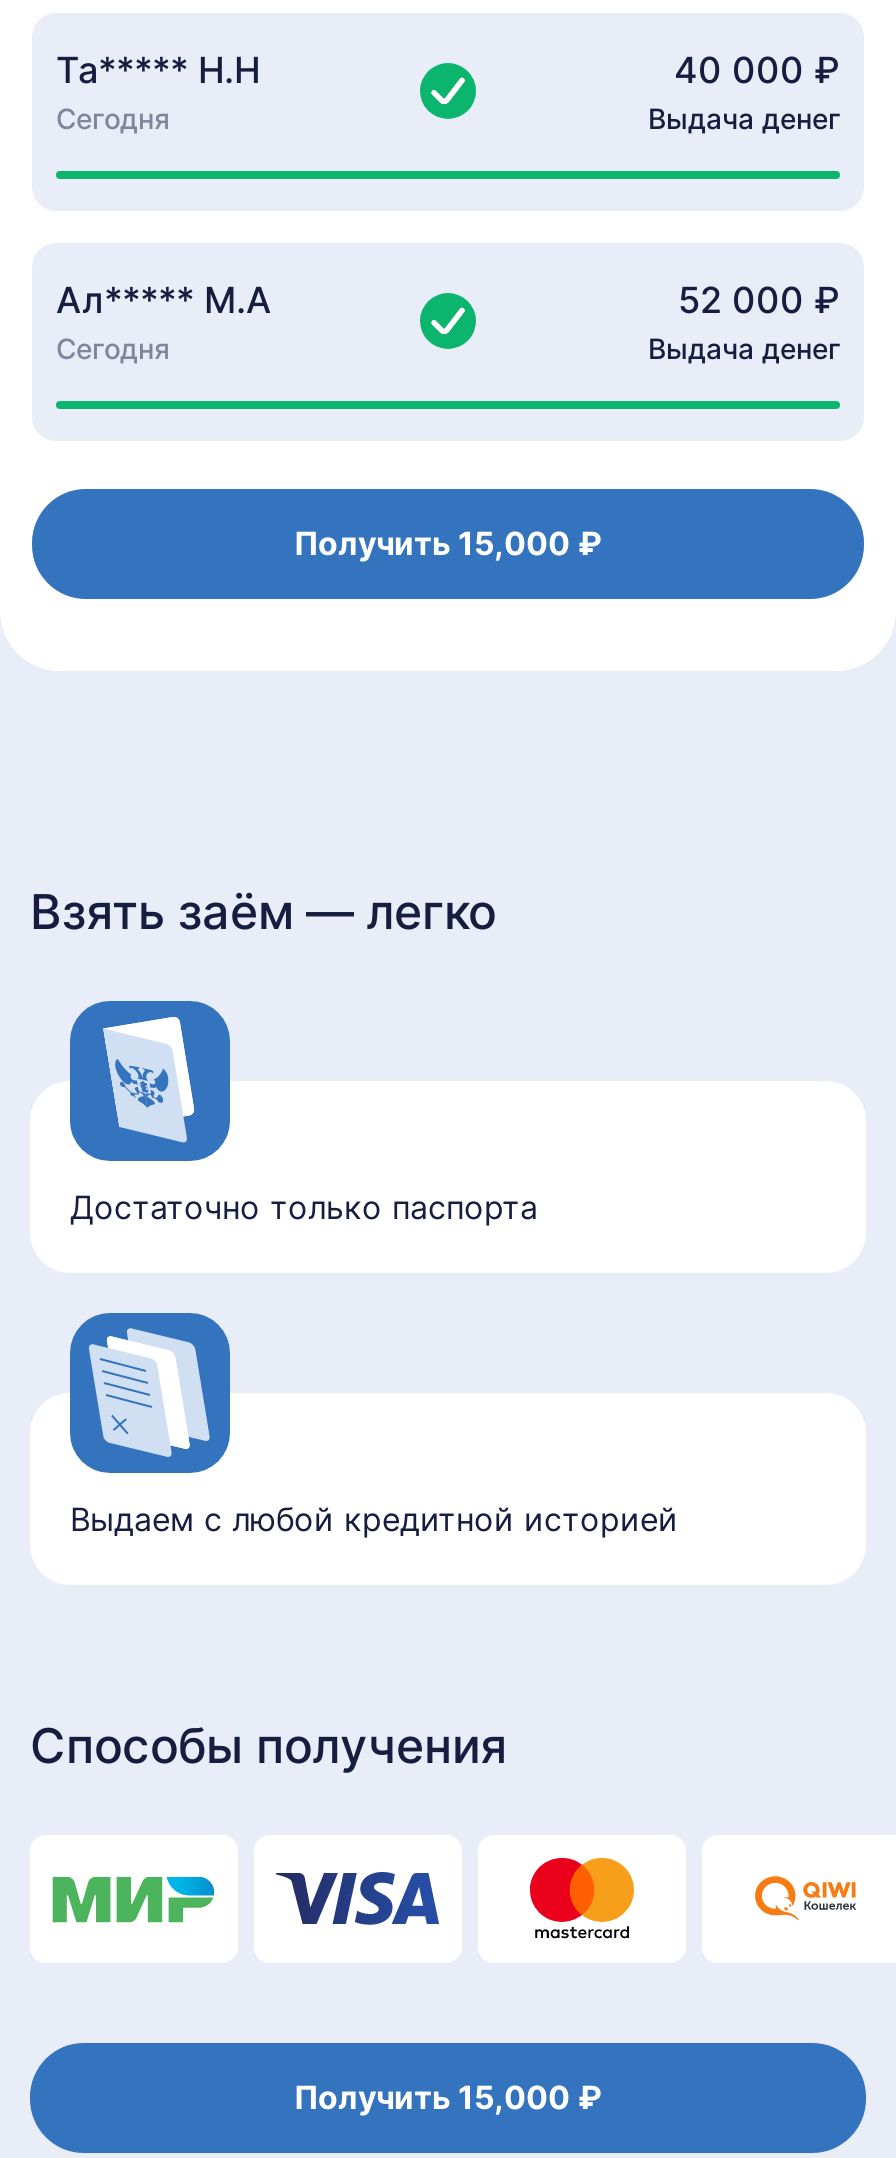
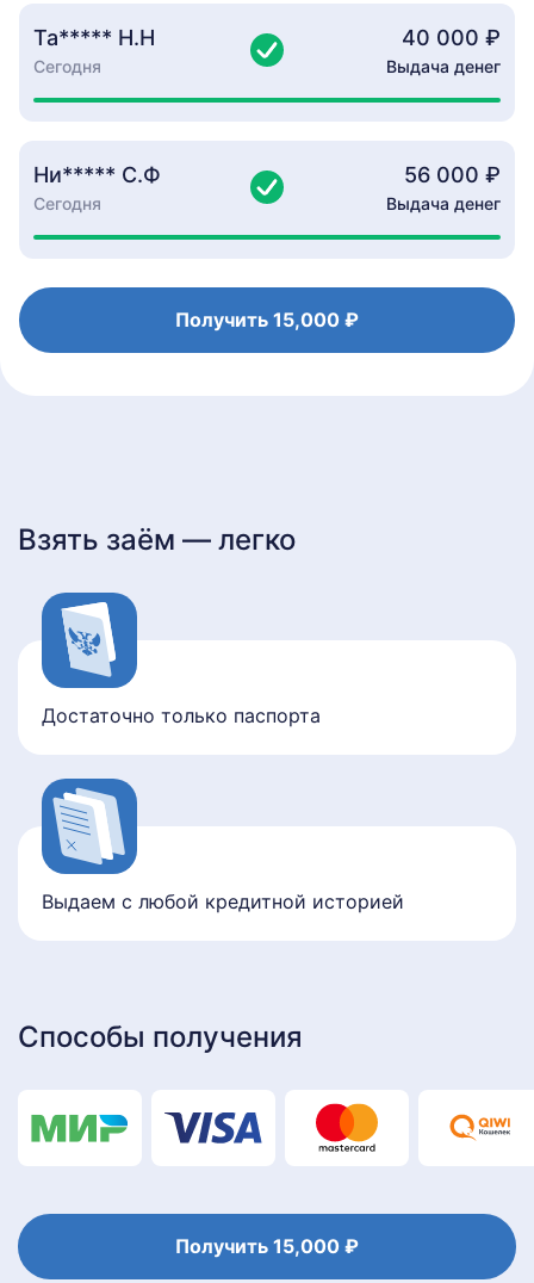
- Ал***** М.А
+ Ни***** С.Ф

- 52 000 ₽
+ 56 000 ₽
